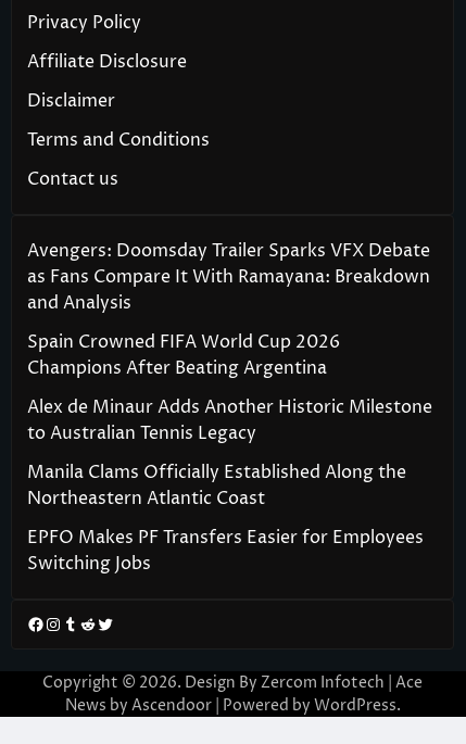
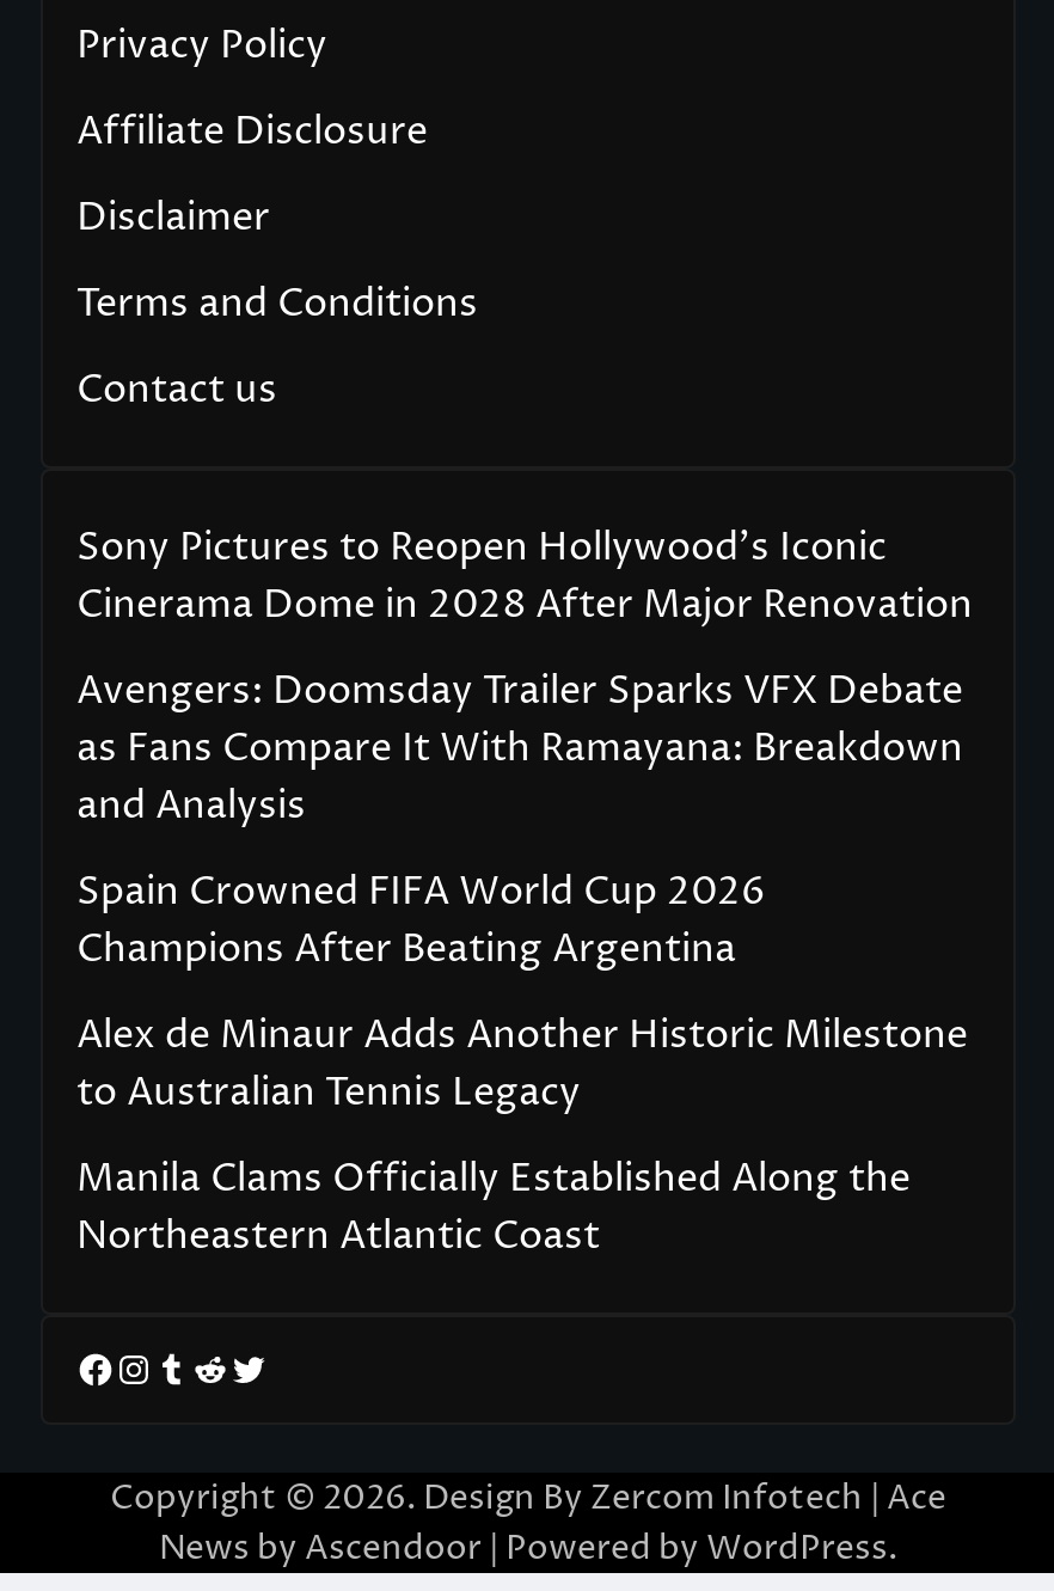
+ Sony Pictures to Reopen Hollywood’s Iconic
+ Cinerama Dome in 2028 After Major Renovation

moved down: Avengers: Doomsday Trailer Sparks VFX Debate | as Fans Compare It With Ramayana: Breakdown | and Analysis | ... | Manila Clams Officially Established Along the | Northeastern Atlantic Coast

- EPFO Makes PF Transfers Easier for Employees
- Switching Jobs
